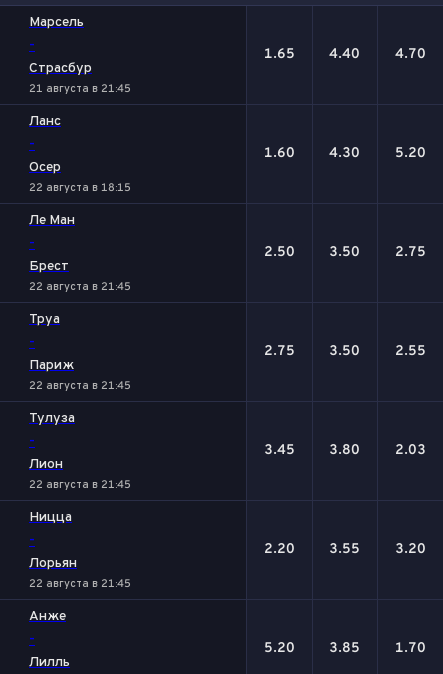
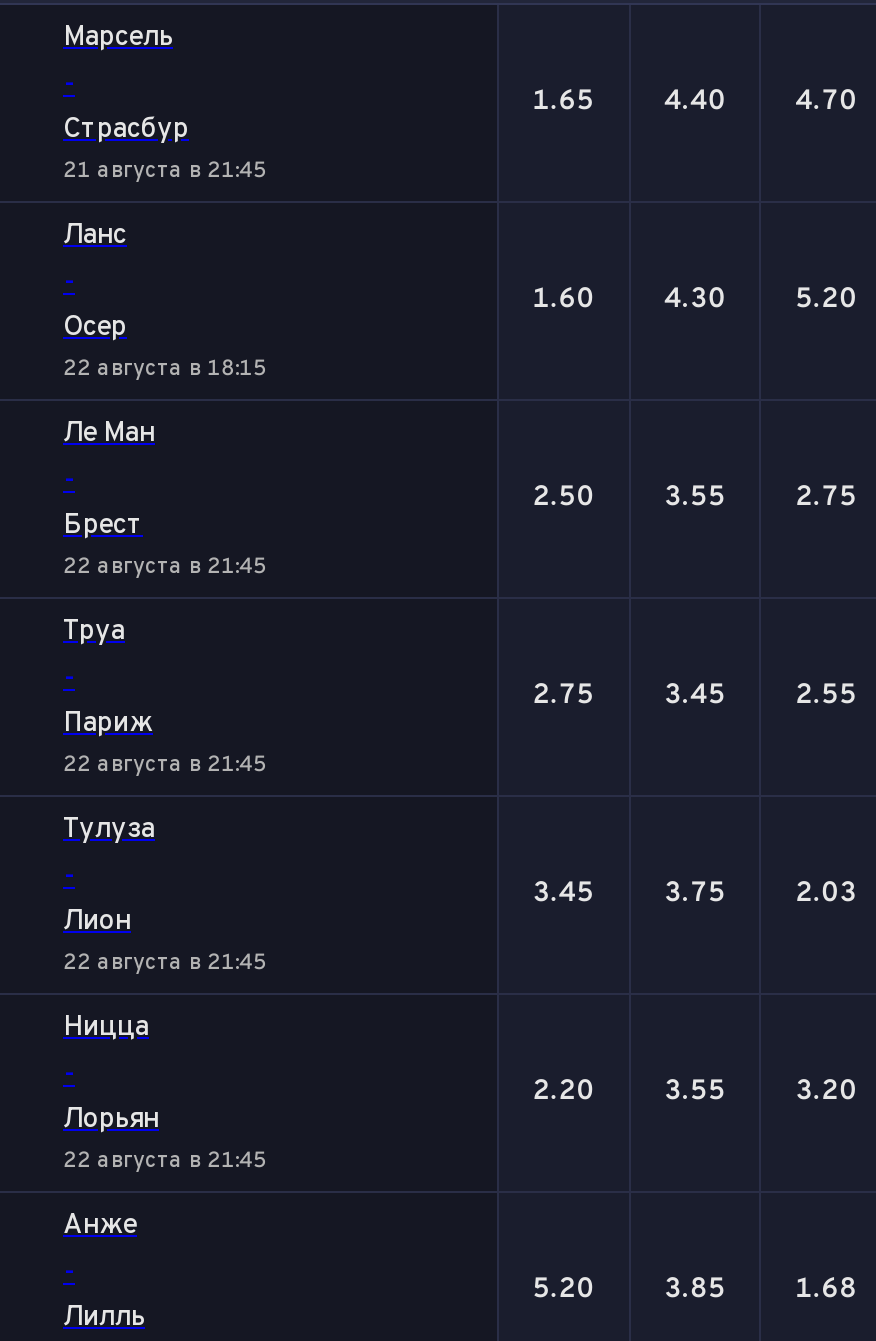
- 3.50
+ 3.55

- 3.50
+ 3.45

- 3.80
+ 3.75

- 1.70
+ 1.68
